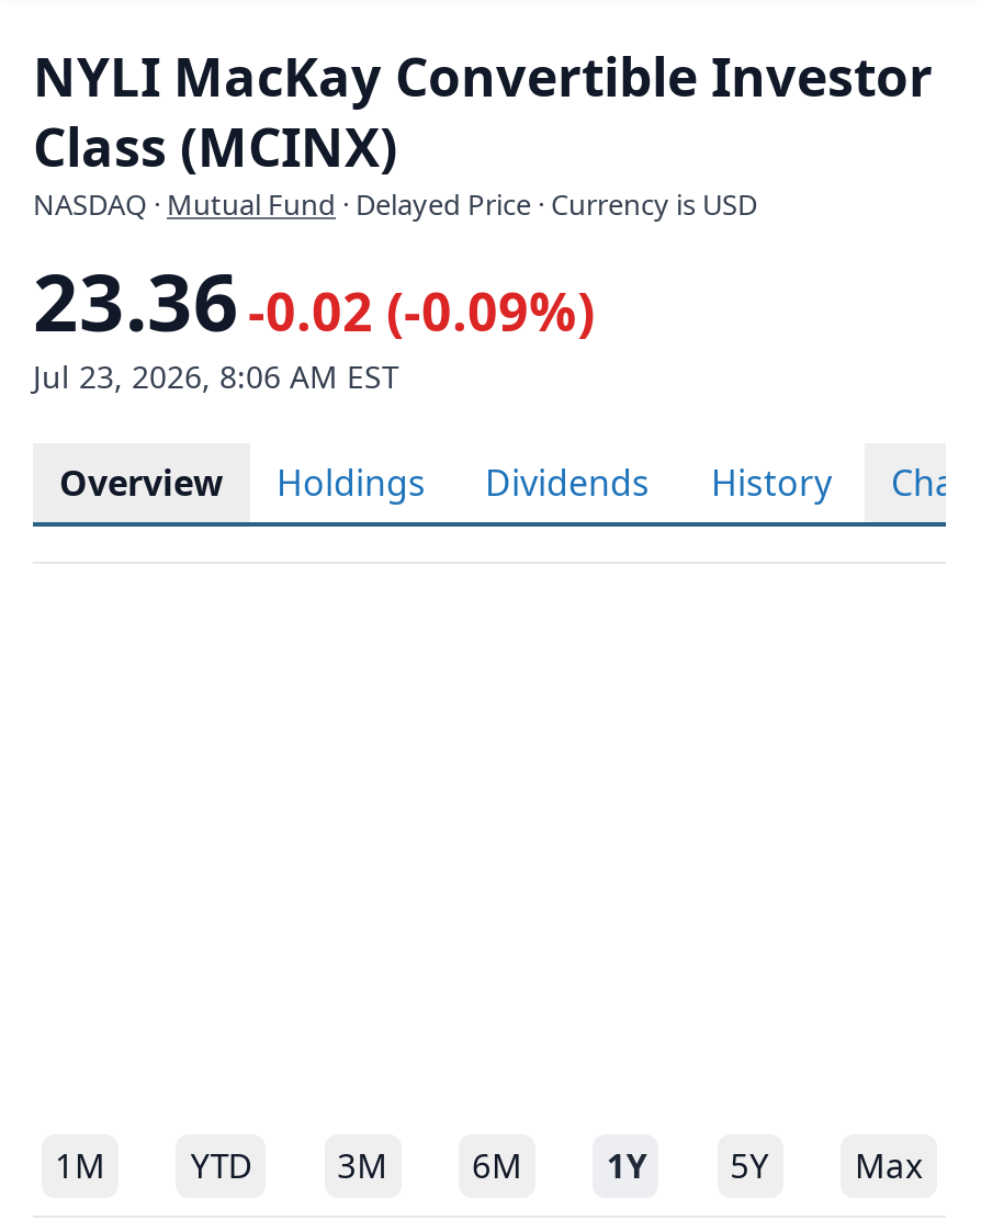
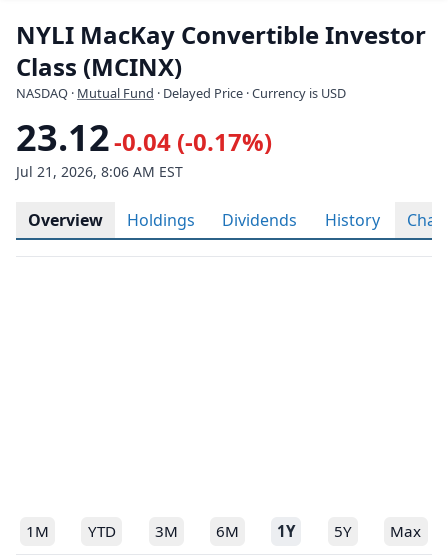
- 23.36 -0.02 (-0.09%)
+ 23.12 -0.04 (-0.17%)

- Jul 23, 2026, 8:06 AM EST
+ Jul 21, 2026, 8:06 AM EST
